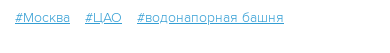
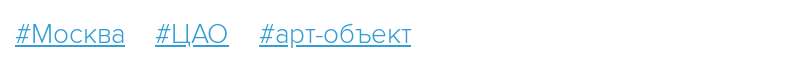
- #водонапорная башня
+ #арт-объект
